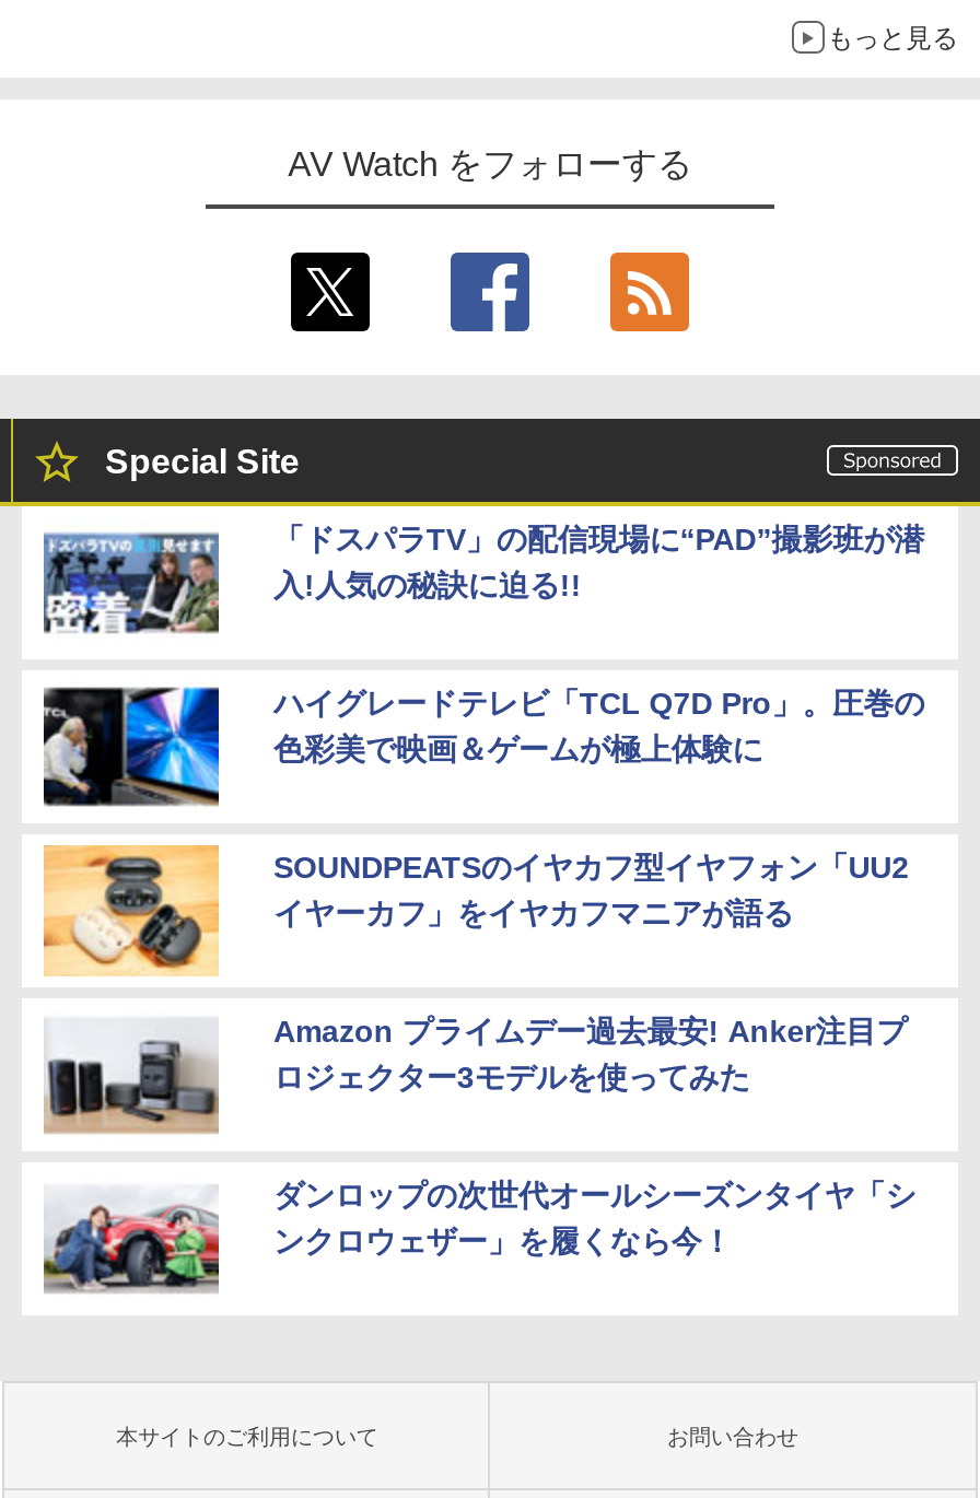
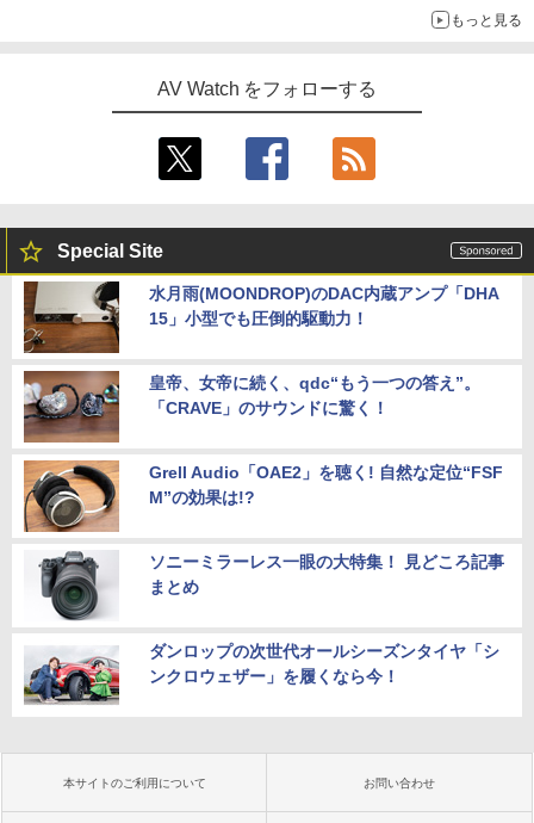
- [image]
- 「ドスパラTV」の配信現場に“PAD”撮影班が潜
- 入!人気の秘訣に迫る!!
+ [image]
+ 水月雨(MOONDROP)のDAC内蔵アンプ「DHA
+ 15」小型でも圧倒的駆動力！

- [image]
- ハイグレードテレビ「TCL Q7D Pro」。圧巻の
- 色彩美で映画＆ゲームが極上体験に
+ [image]
+ 皇帝、女帝に続く、qdc“もう一つの答え”。
+ 「CRAVE」のサウンドに驚く！

- [image]
- SOUNDPEATSのイヤカフ型イヤフォン「UU2
- イヤーカフ」をイヤカフマニアが語る
+ [image]
+ Grell Audio「OAE2」を聴く! 自然な定位“FSF
+ M”の効果は!?

- [image]
- Amazon プライムデー過去最安! Anker注目プ
- ロジェクター3モデルを使ってみた
+ [image]
+ ソニーミラーレス一眼の大特集！ 見どころ記事
+ まとめ
